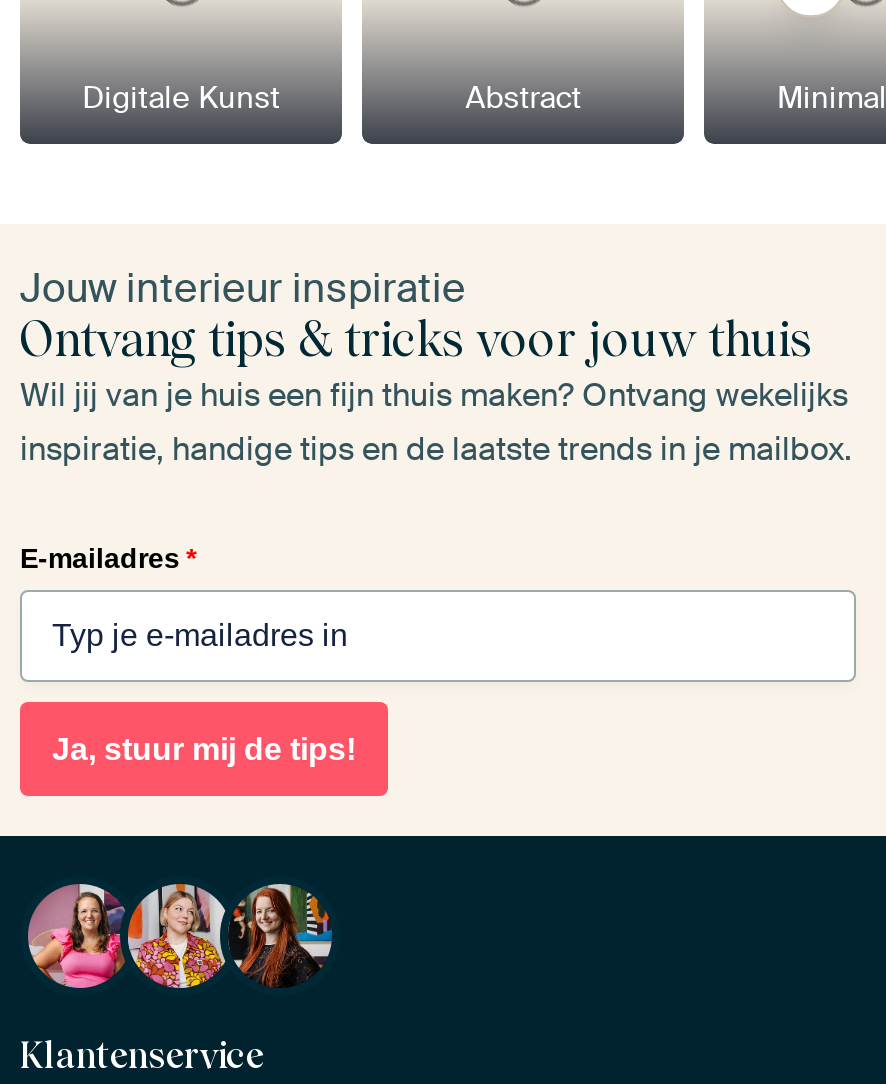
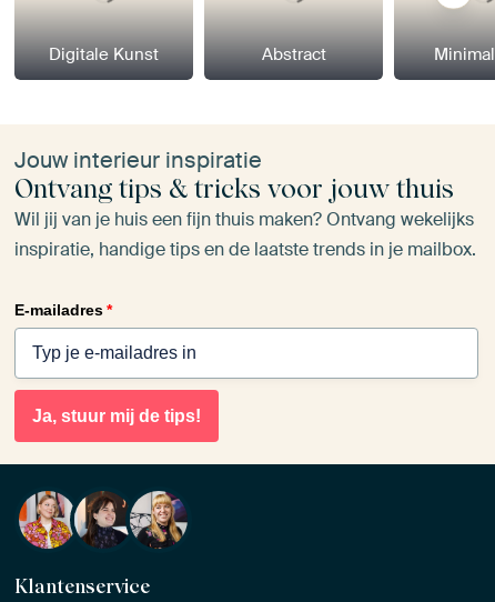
- [image]
+ [image]
